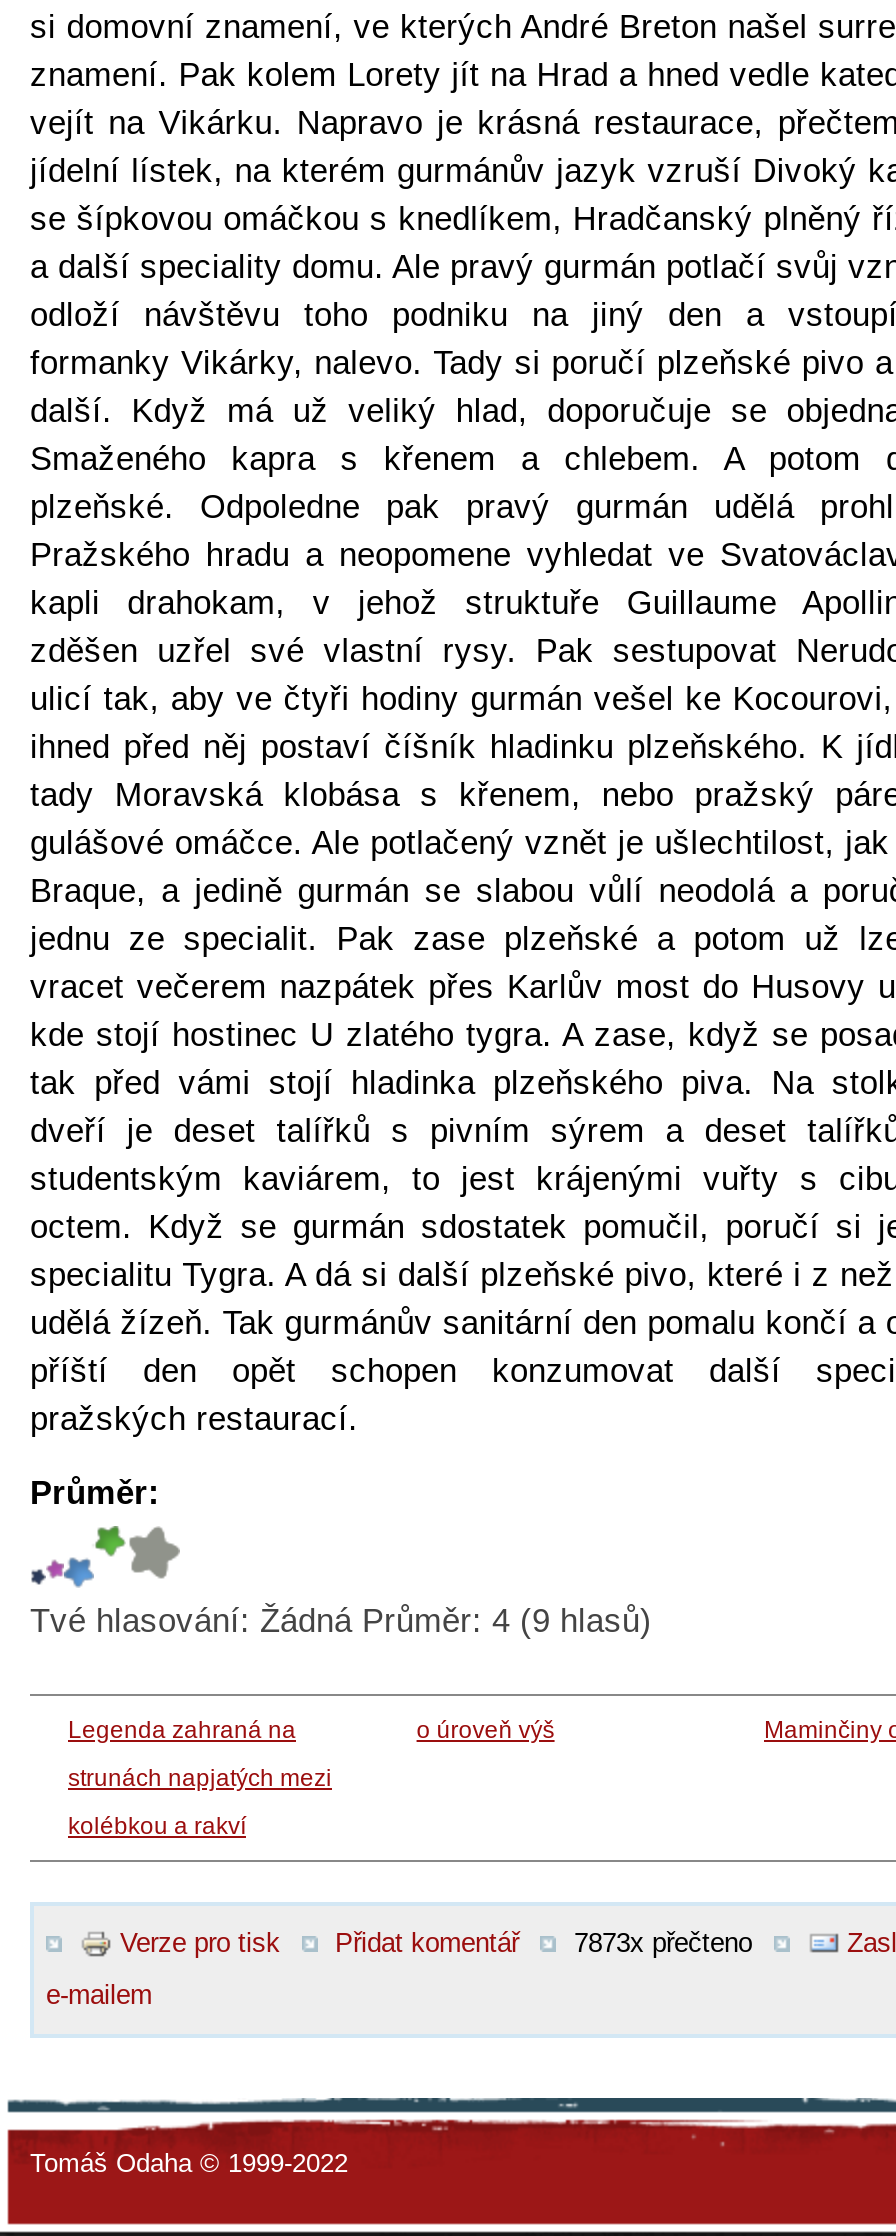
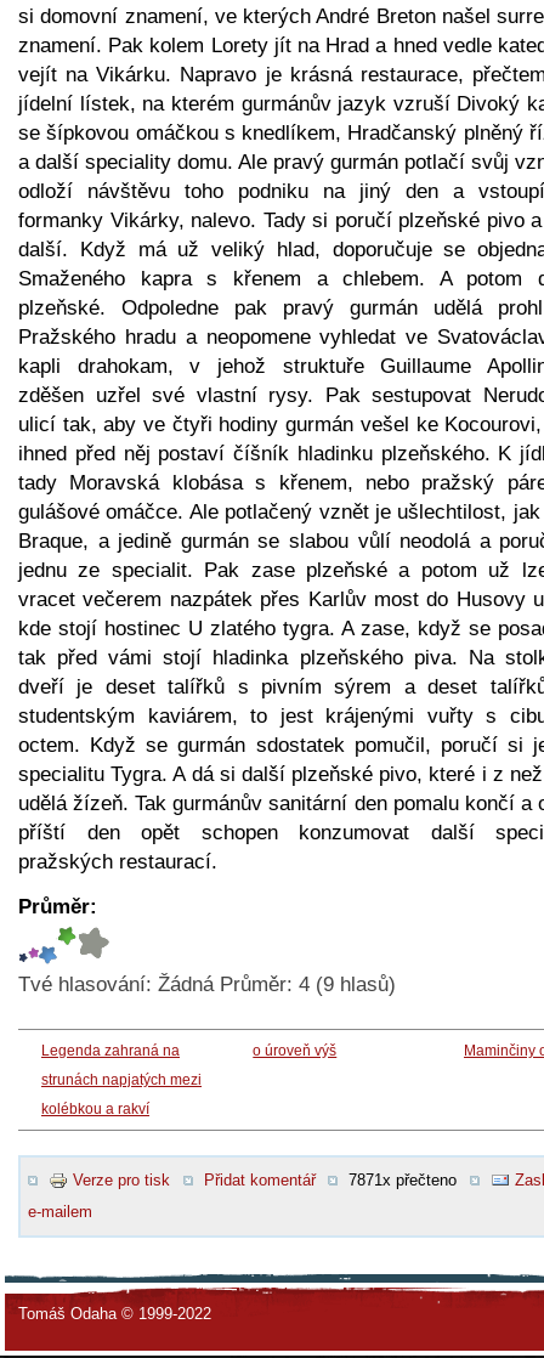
- Verze pro tisk Přidat komentář 7873x přečteno
+ Verze pro tisk Přidat komentář 7871x přečteno
